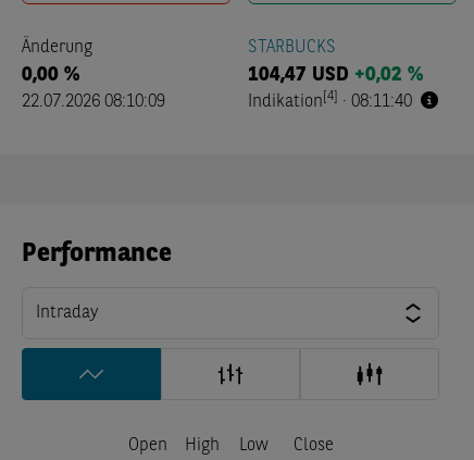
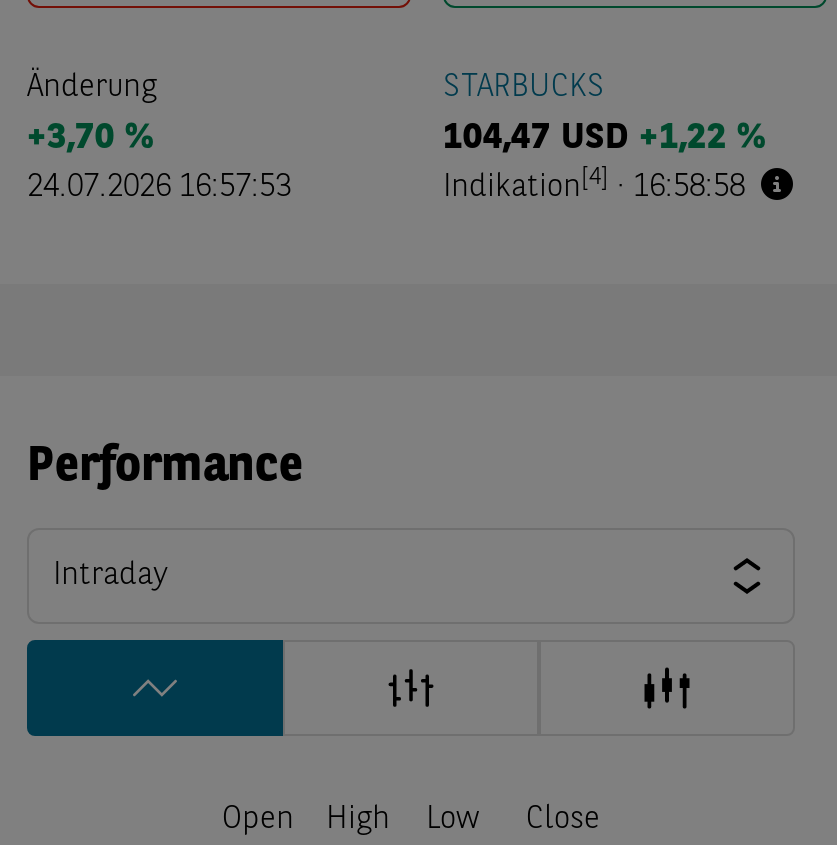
- 0,00 %
+ +3,70 %

- 104,47 USD +0,02 %
+ 104,47 USD +1,22 %

- 22.07.2026 08:10:09
+ 24.07.2026 16:57:53

- Indikation[4] · 08:11:40
+ Indikation[4] · 16:58:58
